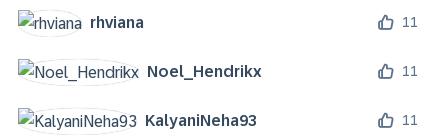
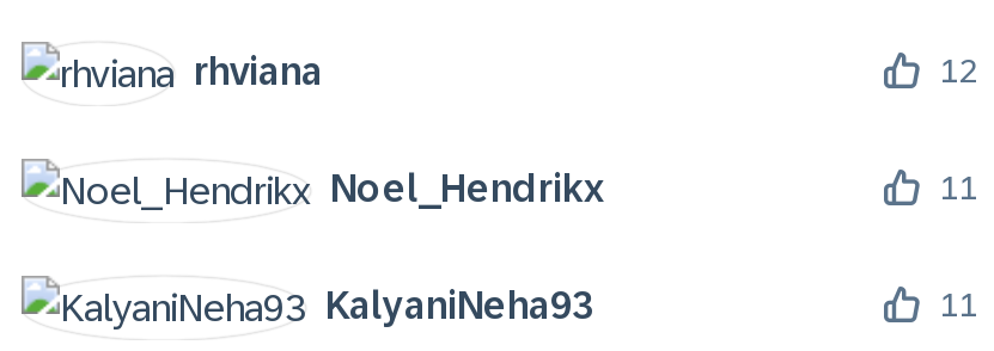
- 11
+ 12
